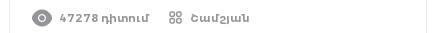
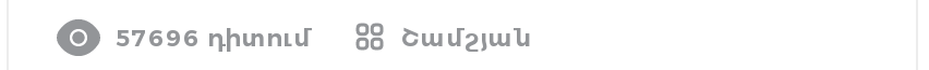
- 47278 դիտում
+ 57696 դիտում
